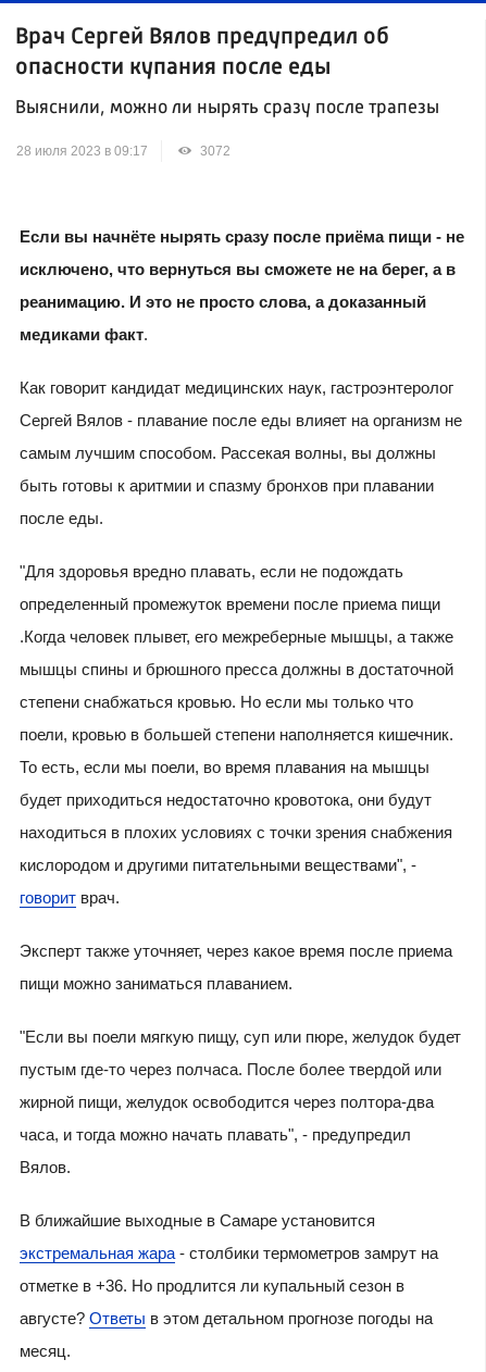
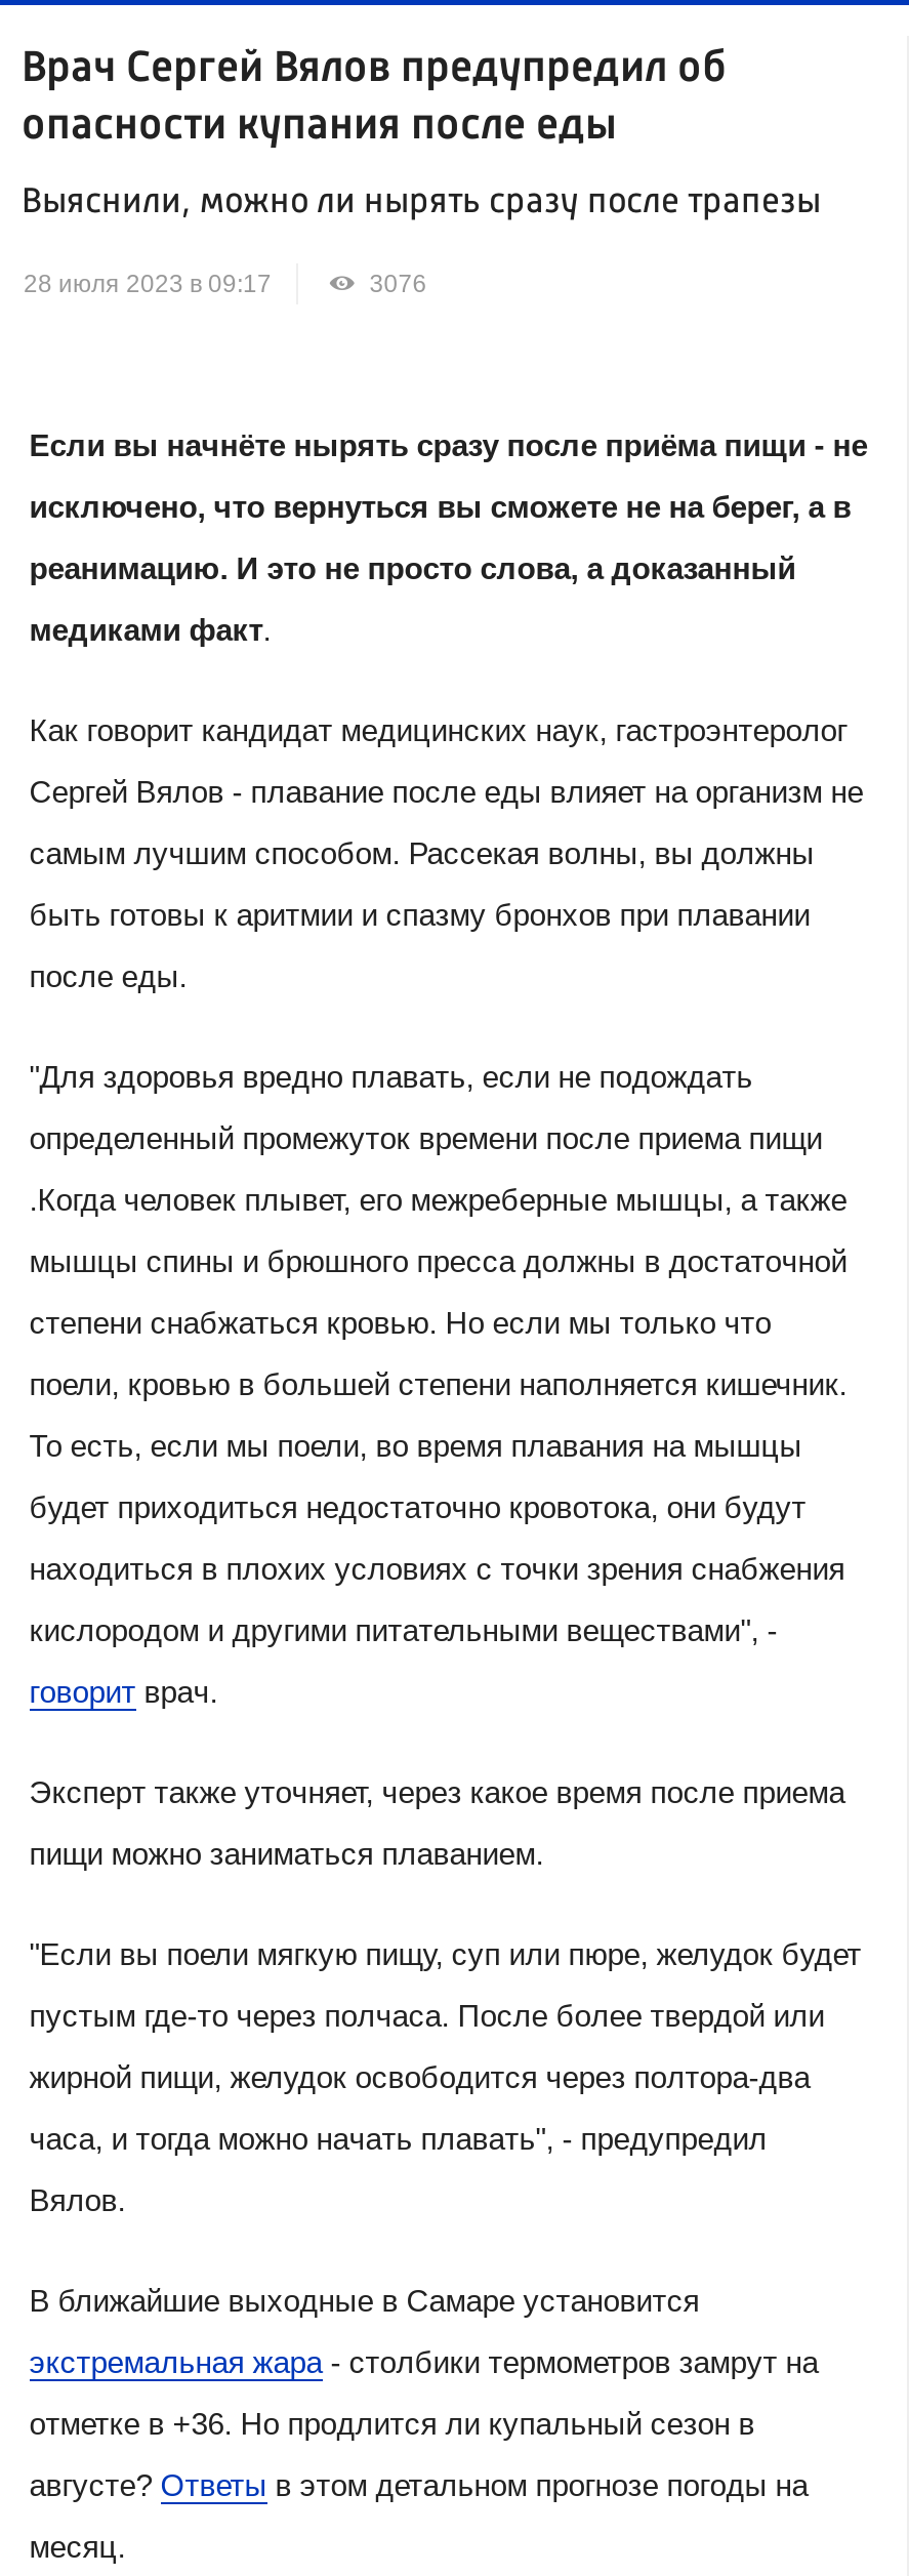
- 3072
+ 3076
